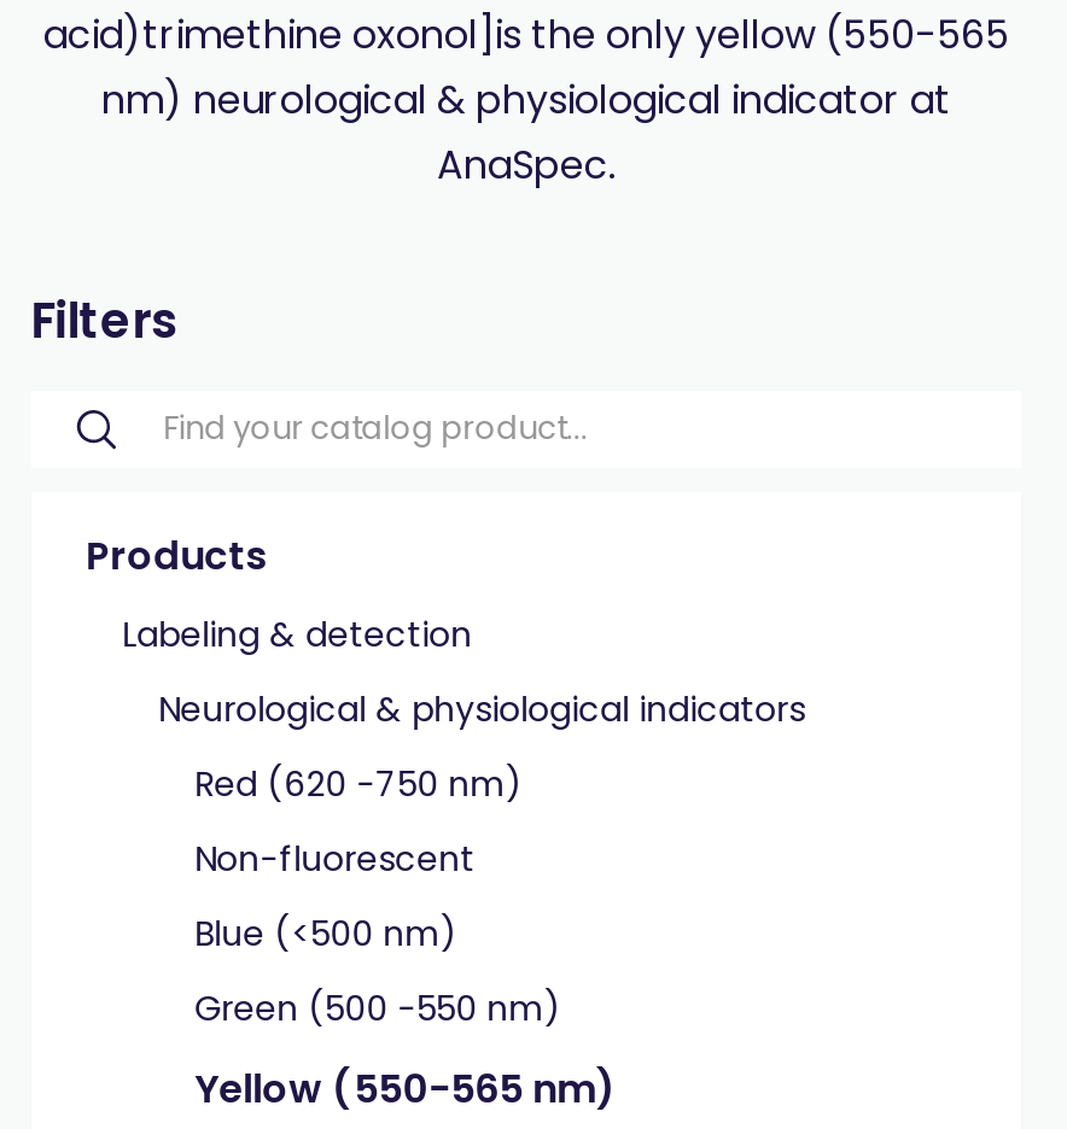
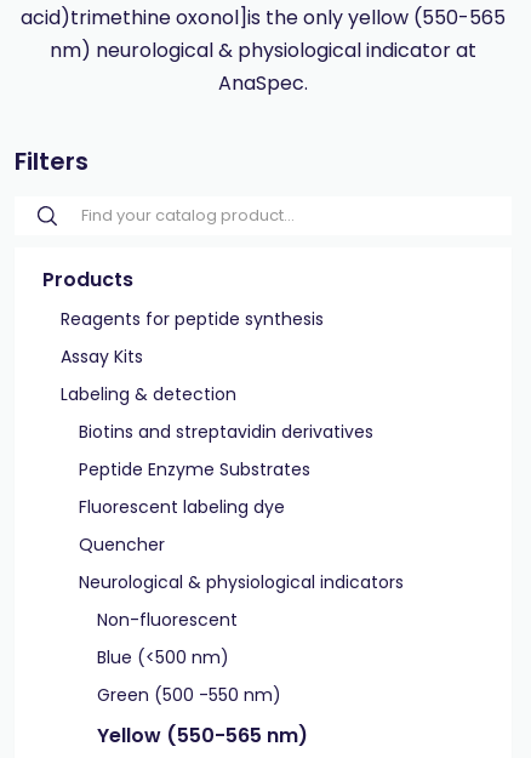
+ Reagents for peptide synthesis
+ Assay Kits

+ Biotins and streptavidin derivatives
+ Peptide Enzyme Substrates
+ Fluorescent labeling dye
+ Quencher

moved down: Neurological & physiological indicators

- Red (620 -750 nm)
